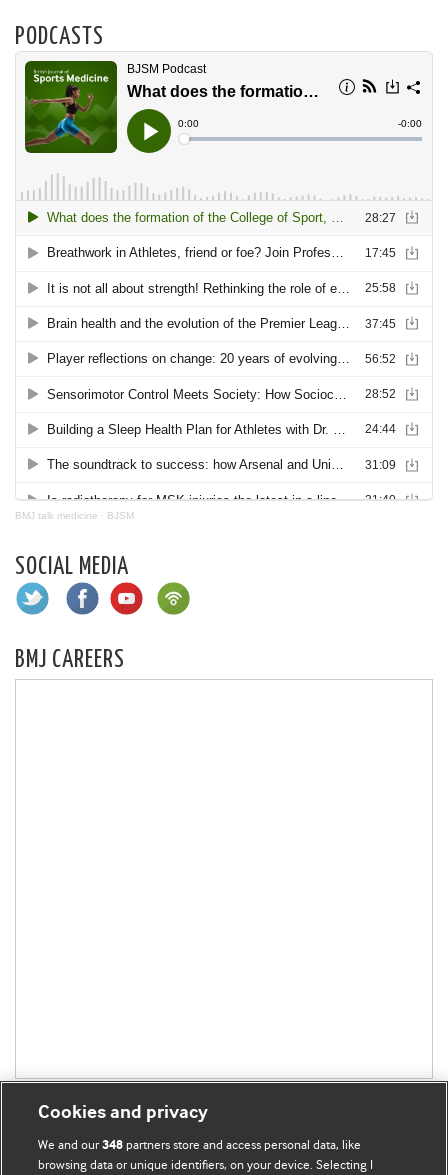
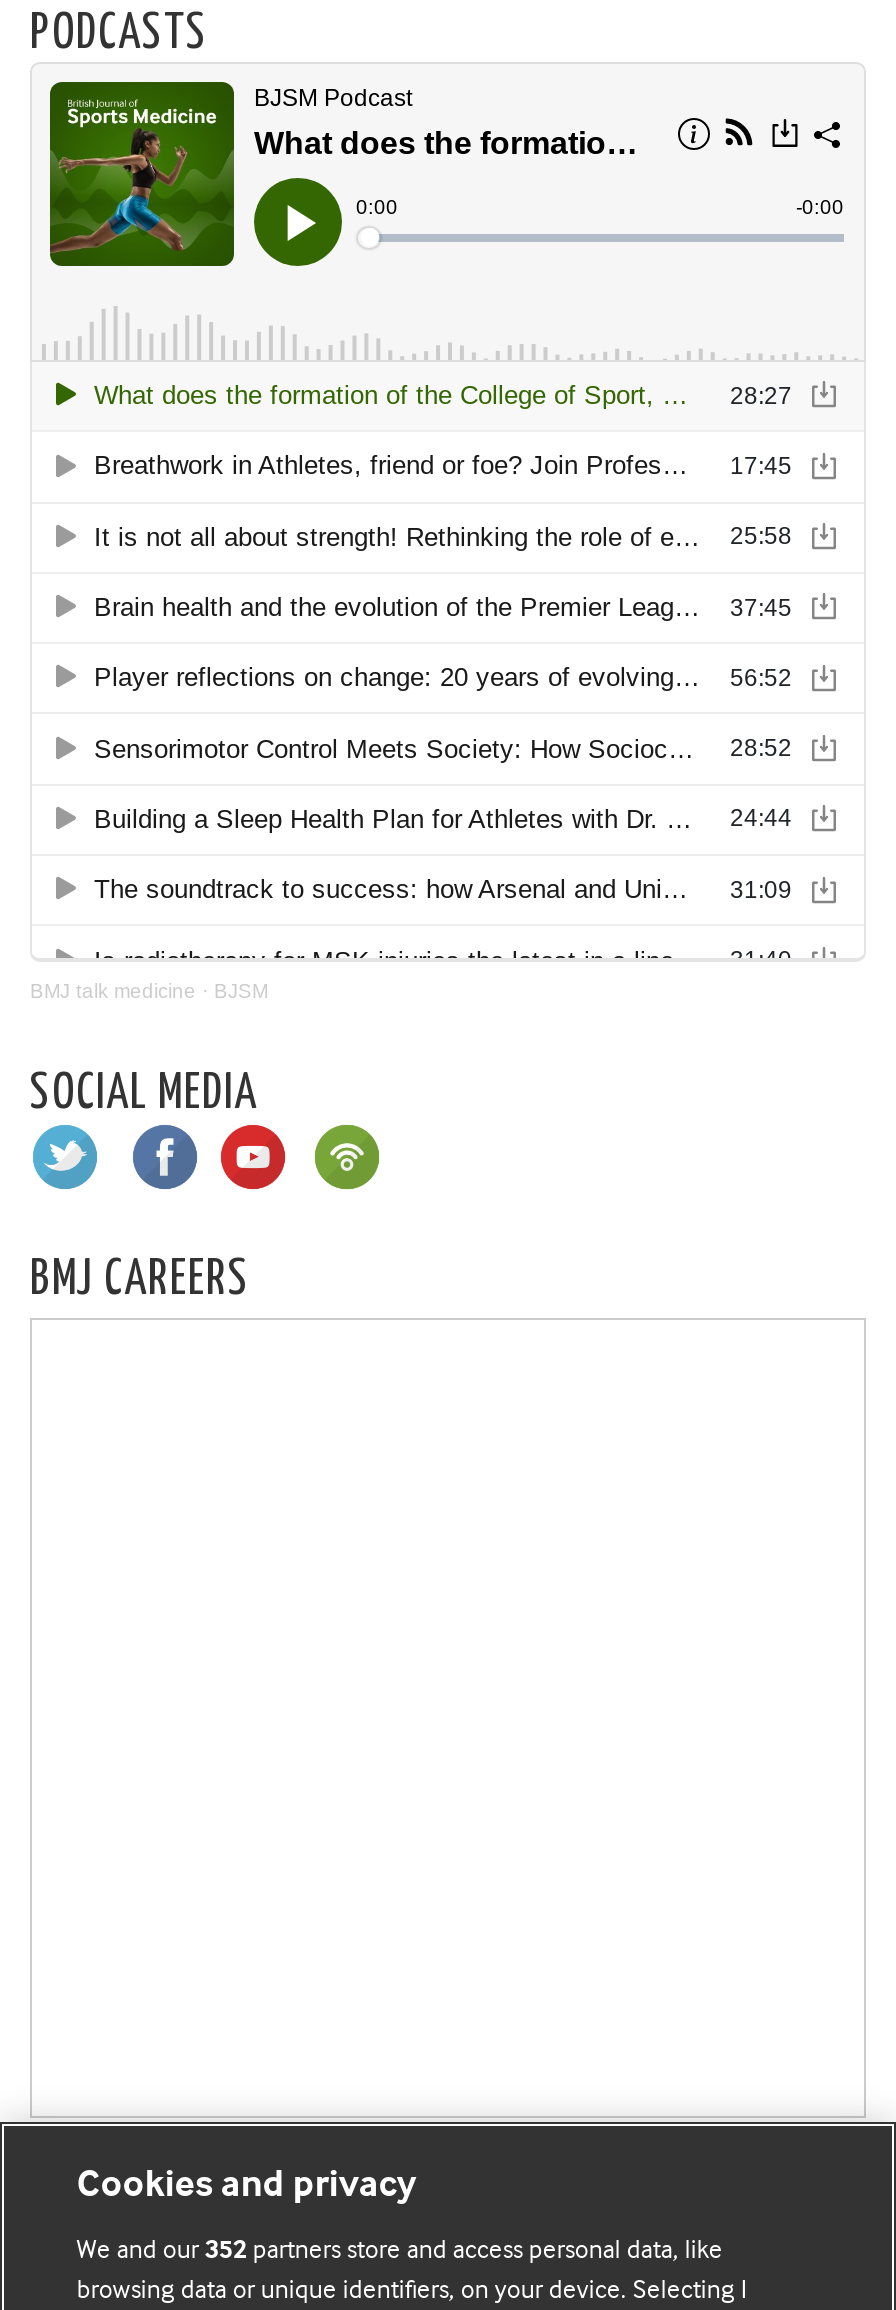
- We and our 348 partners store and access personal data, like
+ We and our 352 partners store and access personal data, like
